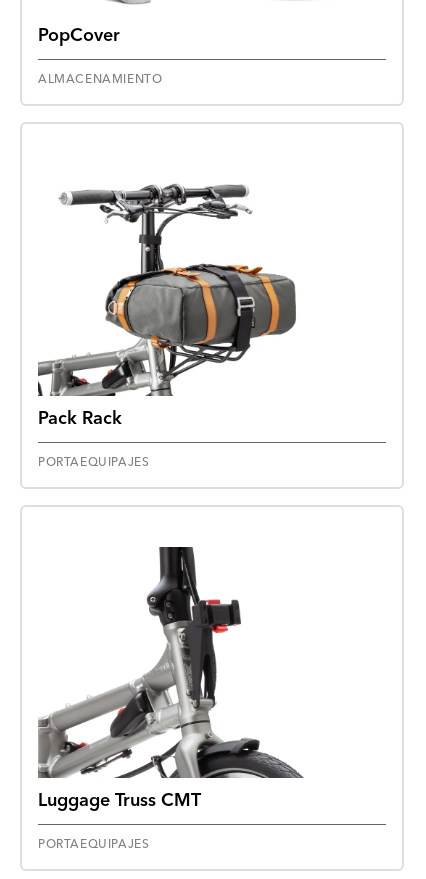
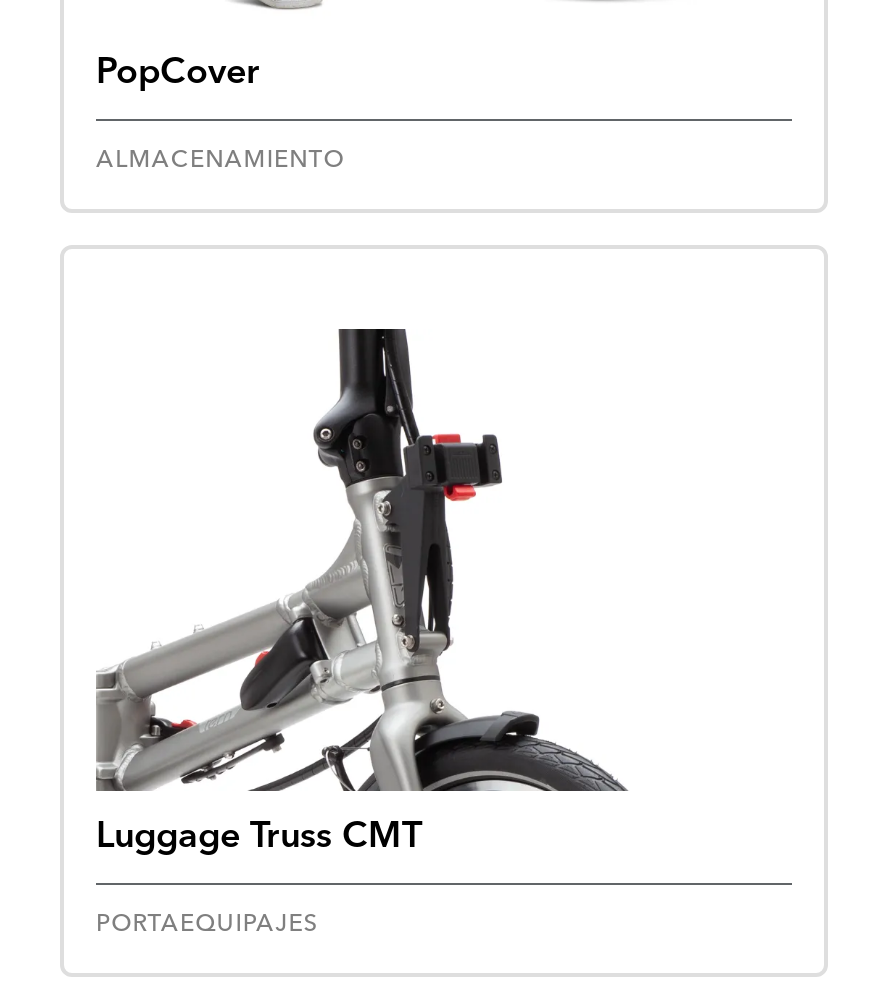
- [image]
- Pack Rack
- PORTAEQUIPAJES
